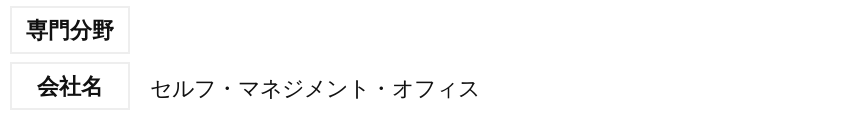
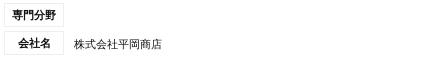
- セルフ・マネジメント・オフィス
+ 株式会社平岡商店
